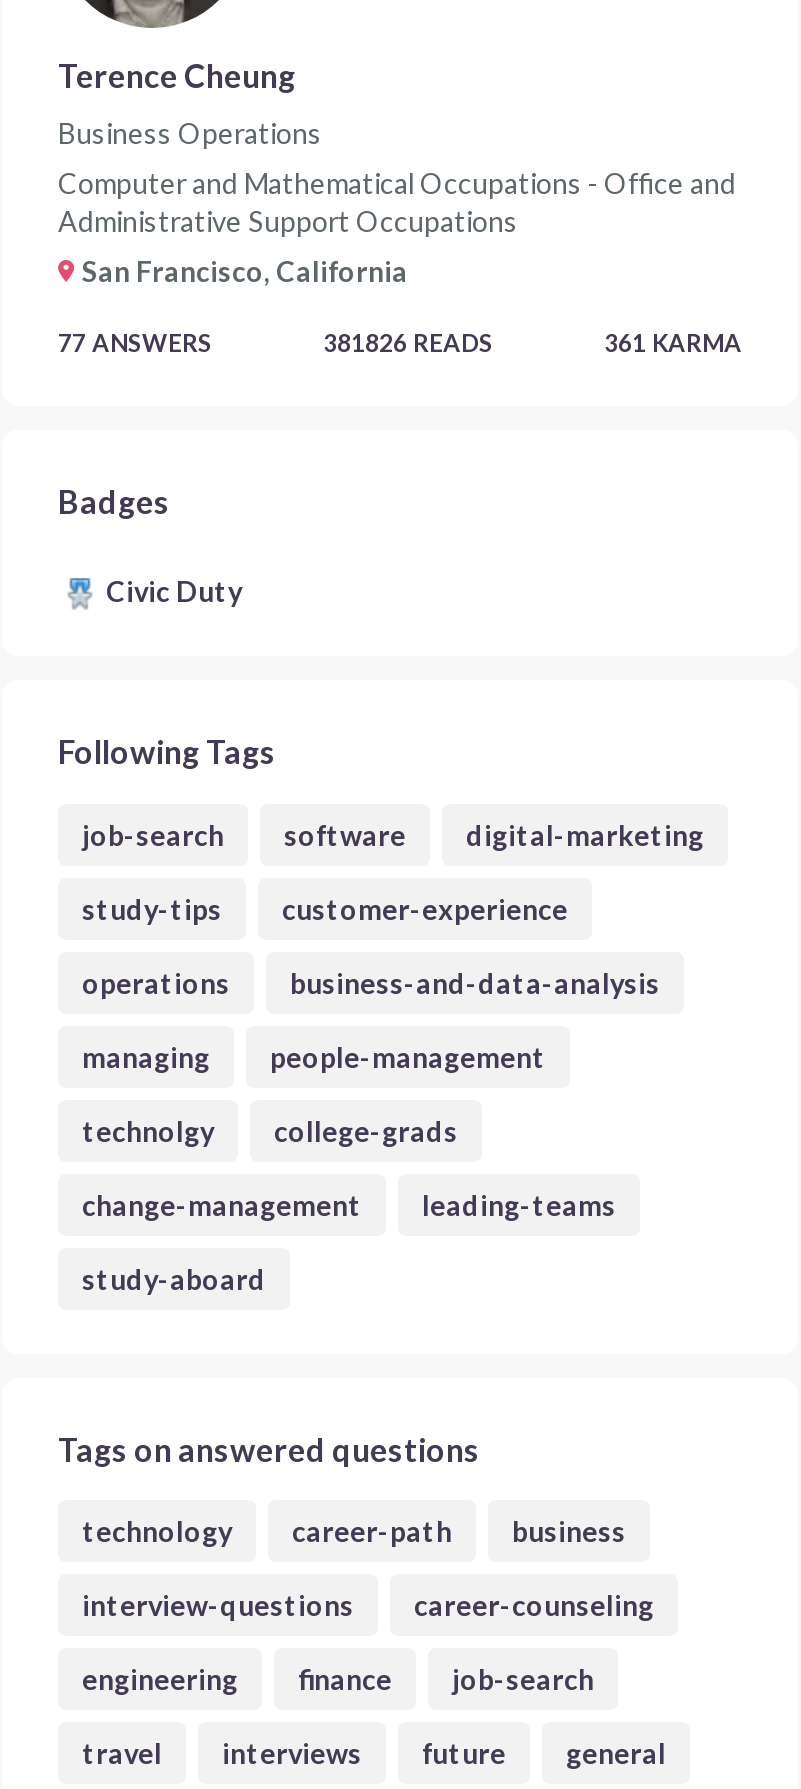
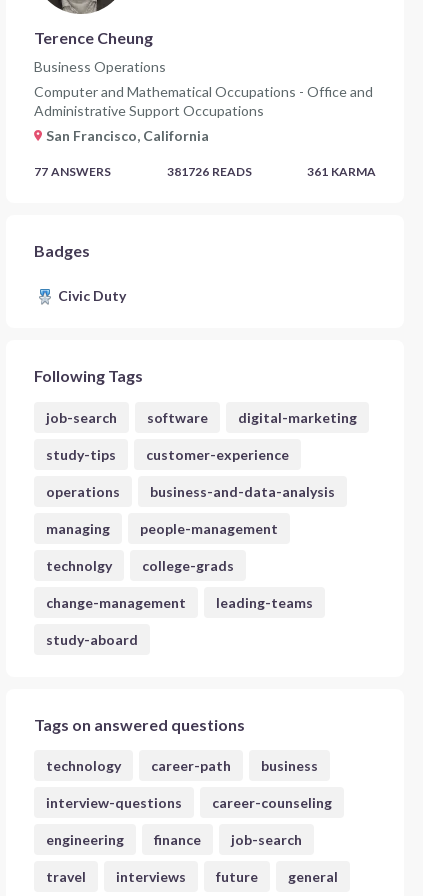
- 381826 READS
+ 381726 READS
